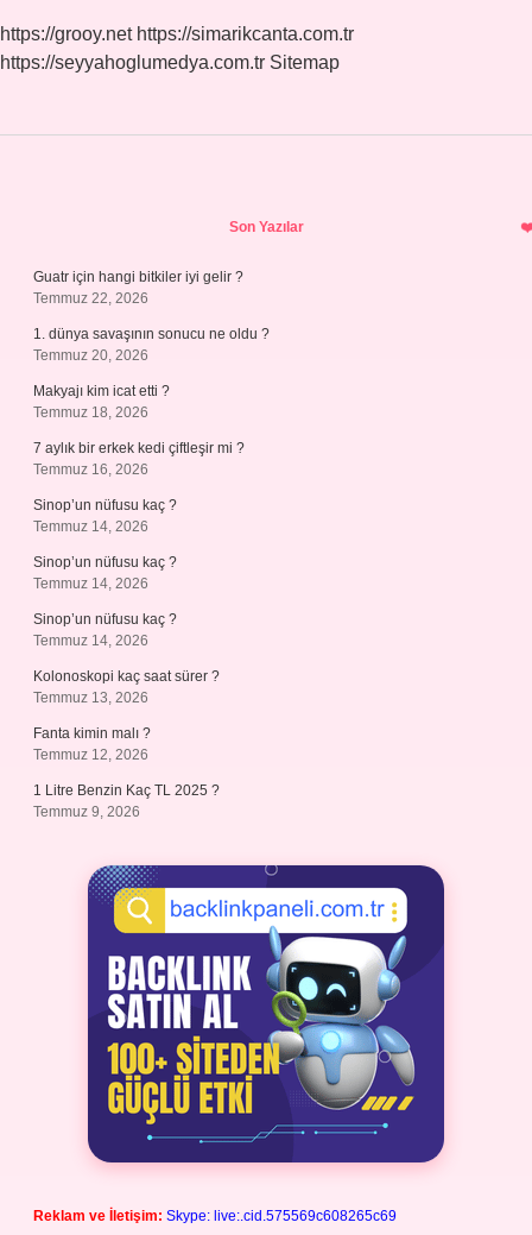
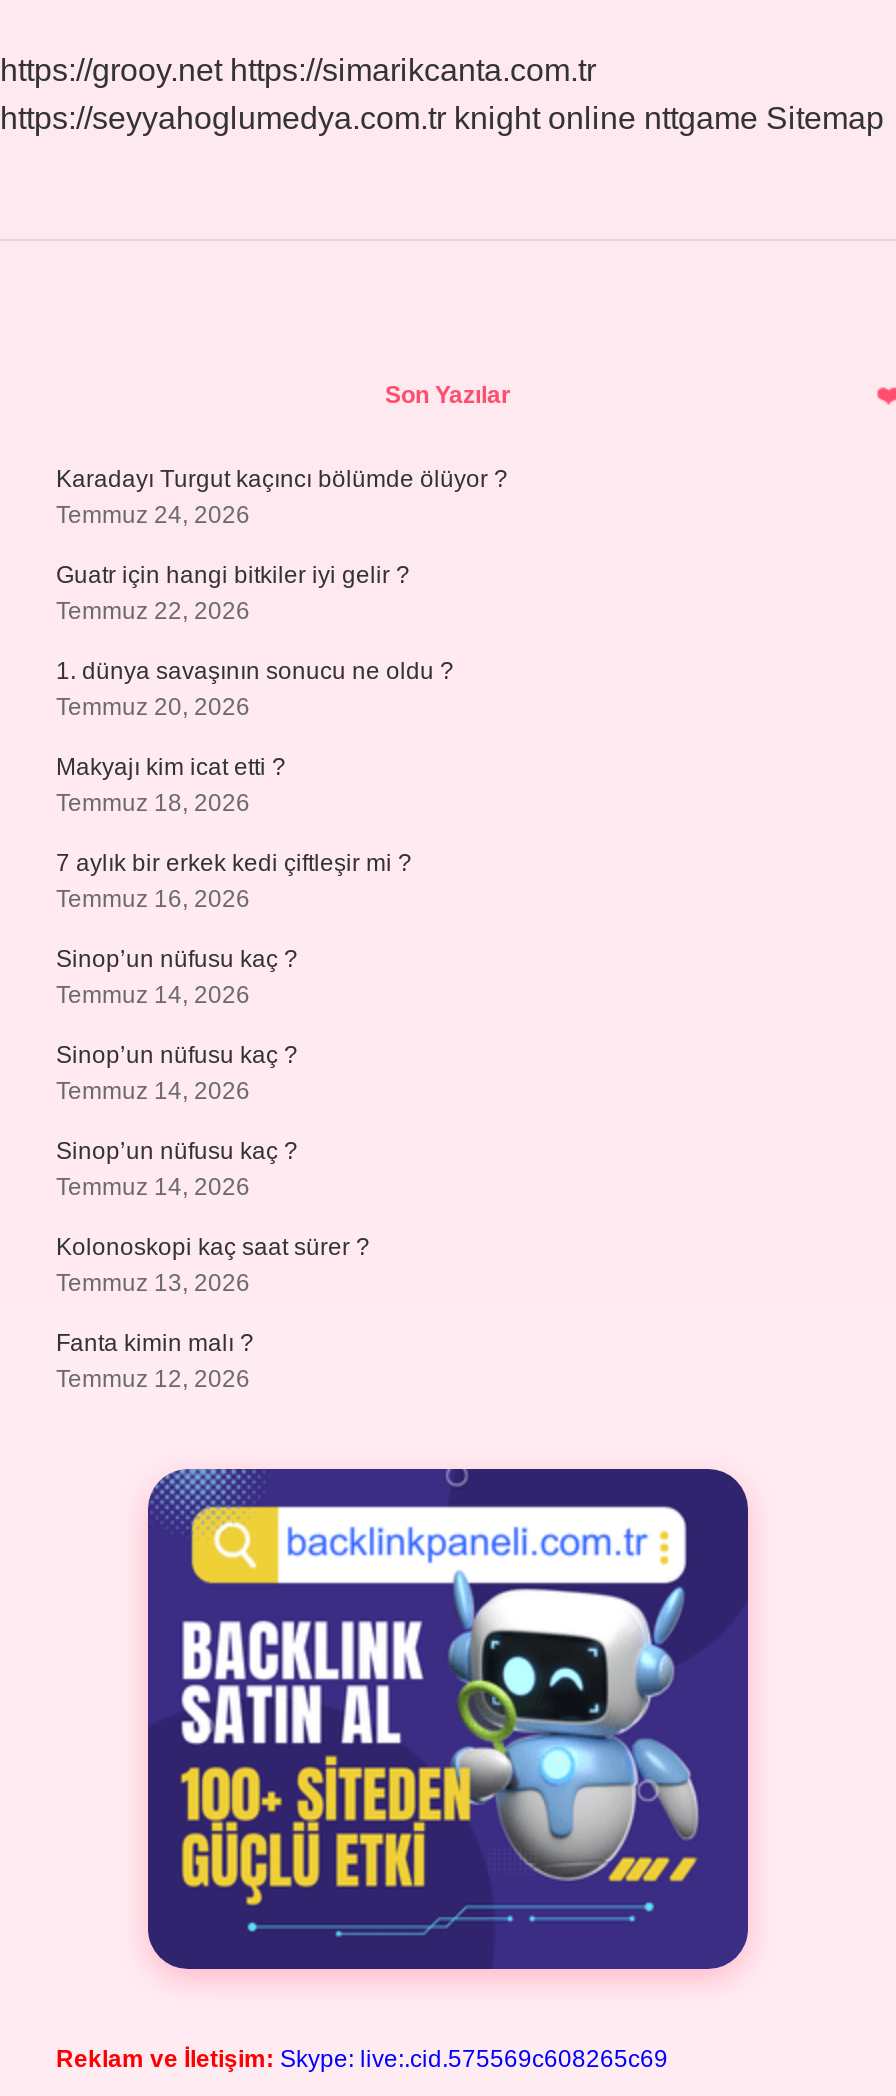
- https://seyyahoglumedya.com.tr Sitemap
+ https://seyyahoglumedya.com.tr knight online nttgame Sitemap

+ Karadayı Turgut kaçıncı bölümde ölüyor ?
+ Temmuz 24, 2026

moved down: Guatr için hangi bitkiler iyi gelir ? | Temmuz 22, 2026 | 1. dünya savaşının sonucu ne oldu ? | ... | Fanta kimin malı ? | Temmuz 12, 2026

- 1 Litre Benzin Kaç TL 2025 ?
- Temmuz 9, 2026
